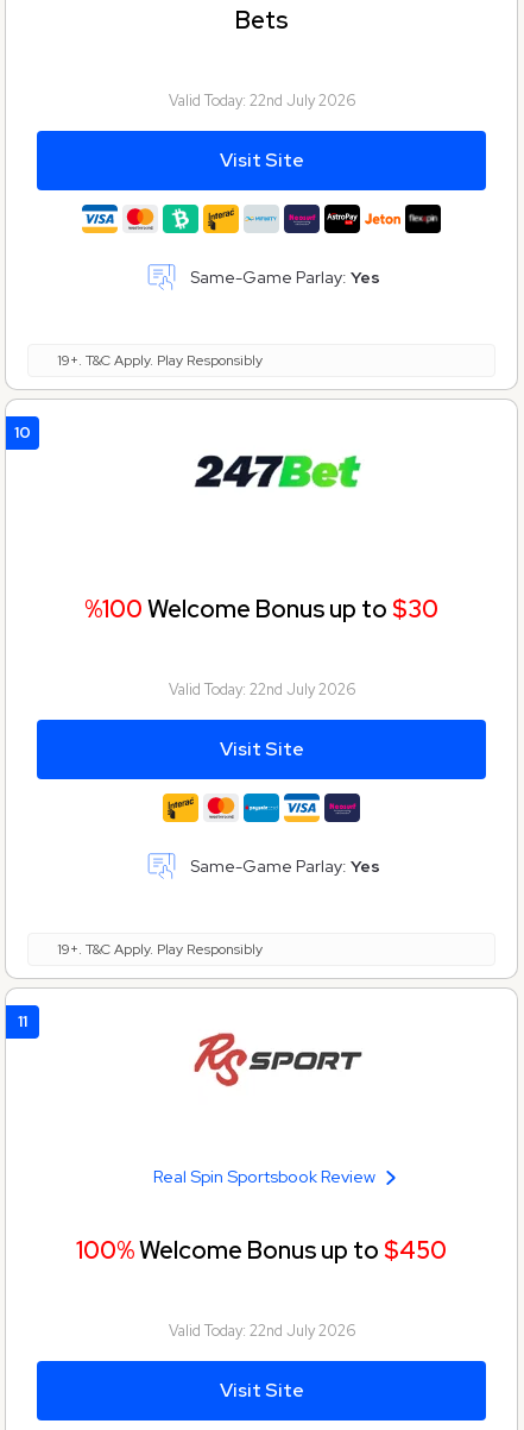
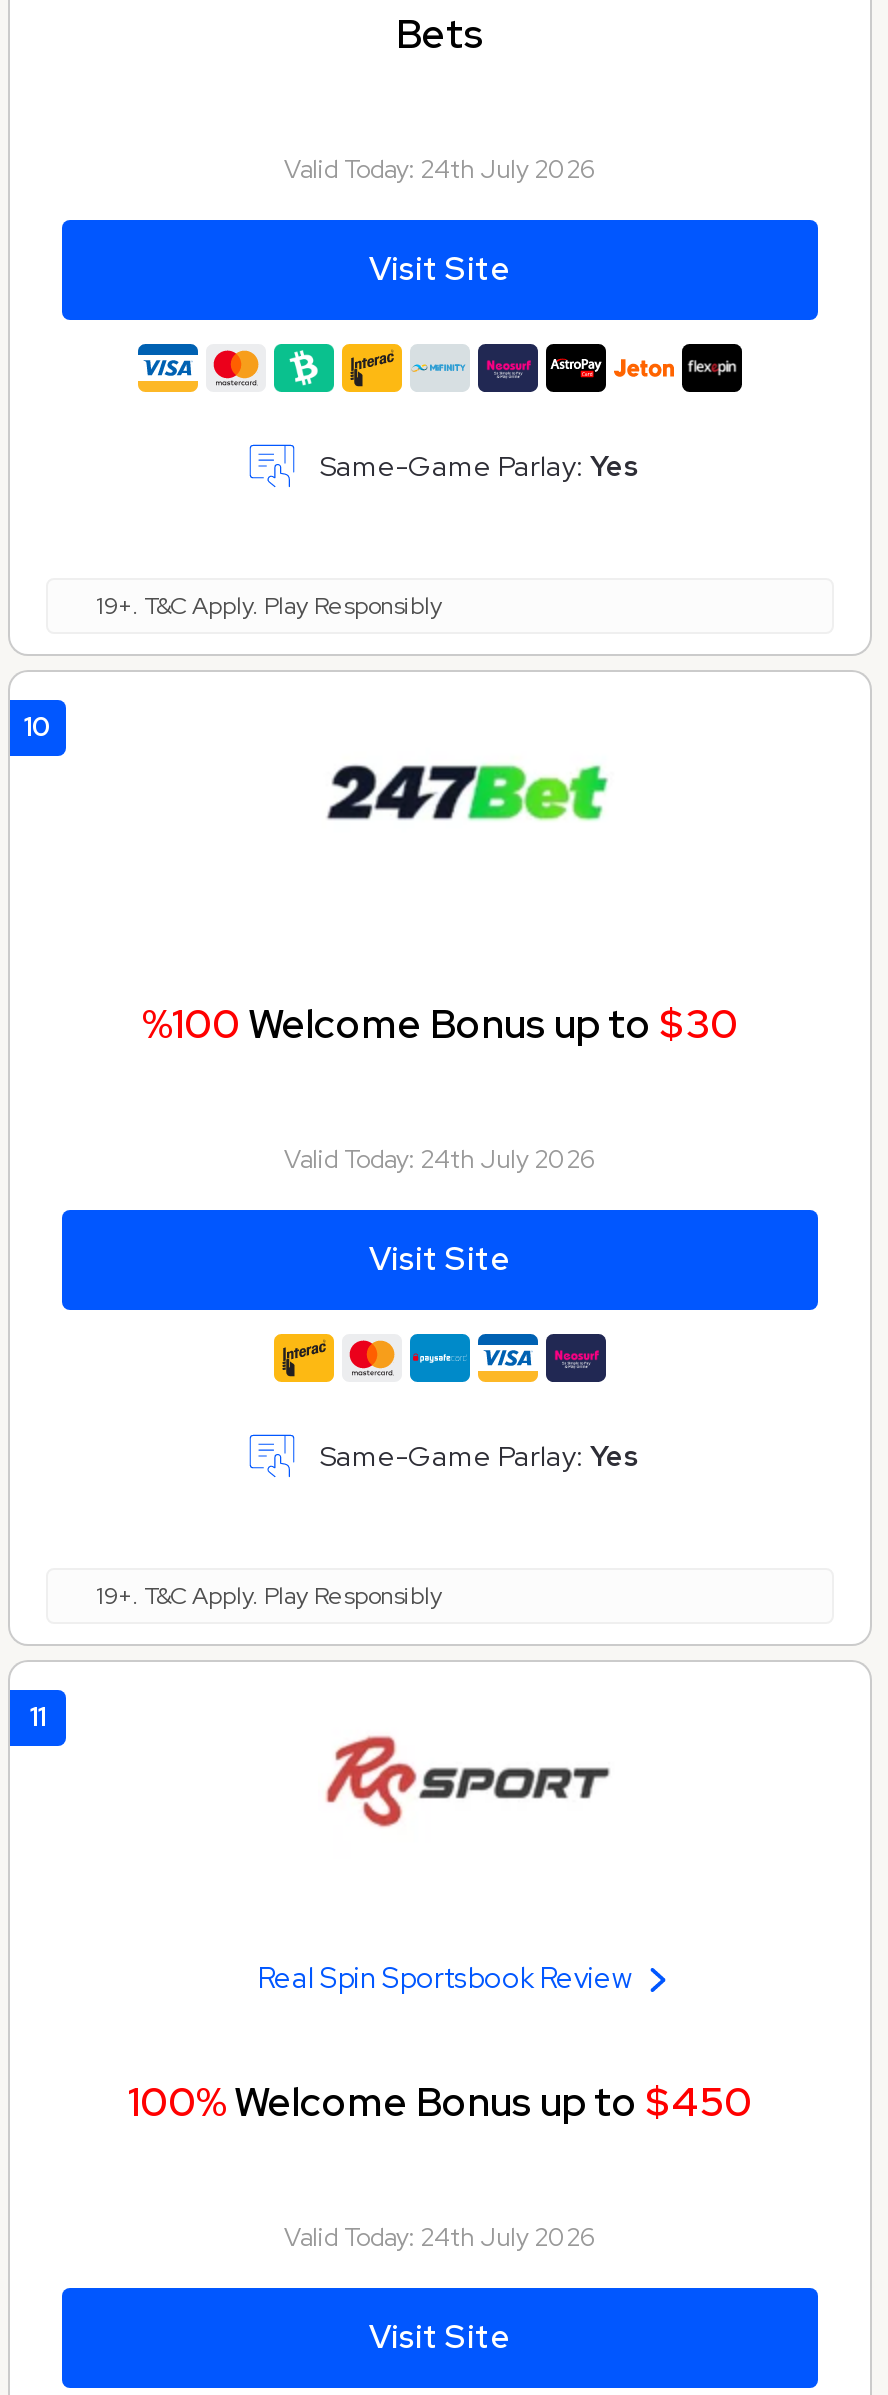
- Valid Today: 22nd July 2026
+ Valid Today: 24th July 2026

- Valid Today: 22nd July 2026
+ Valid Today: 24th July 2026

- Valid Today: 22nd July 2026
+ Valid Today: 24th July 2026
